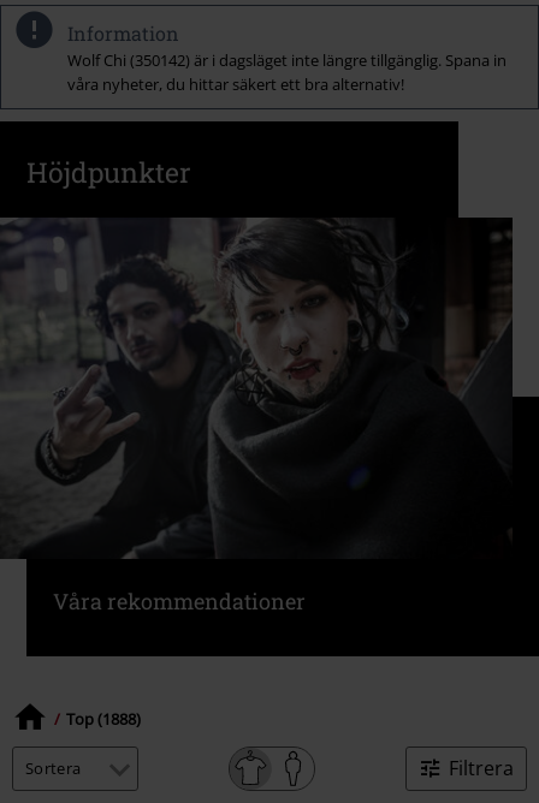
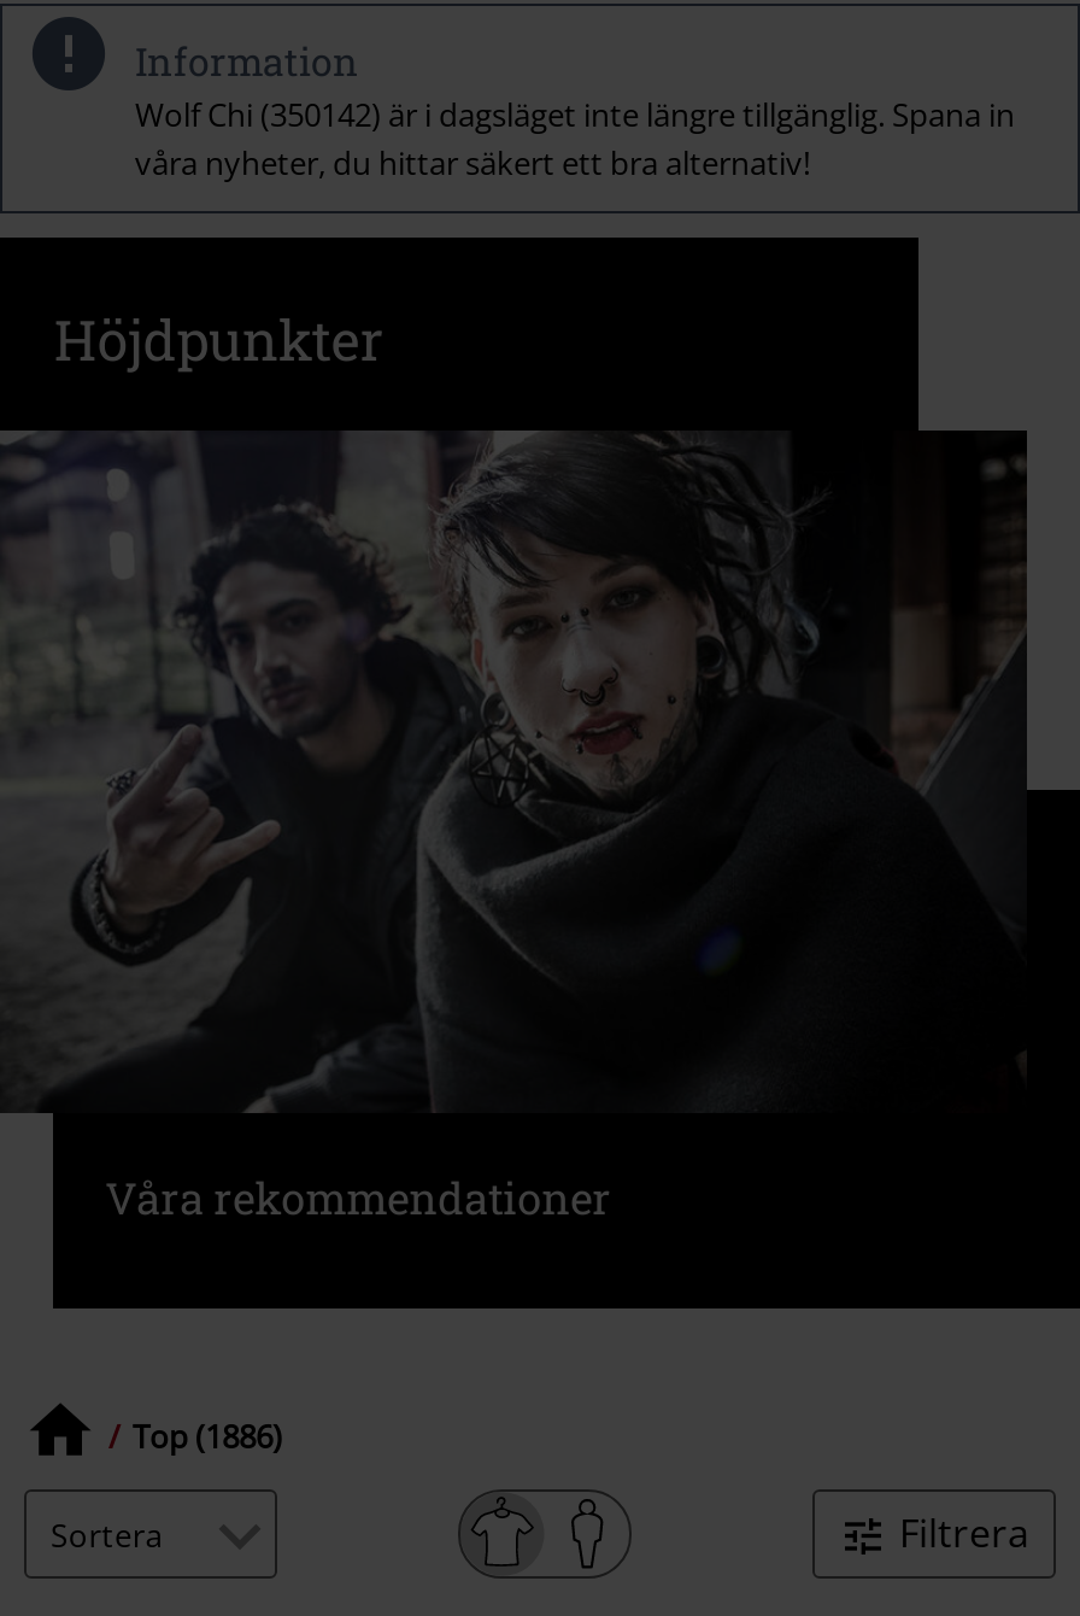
- Top (1888)
+ Top (1886)
